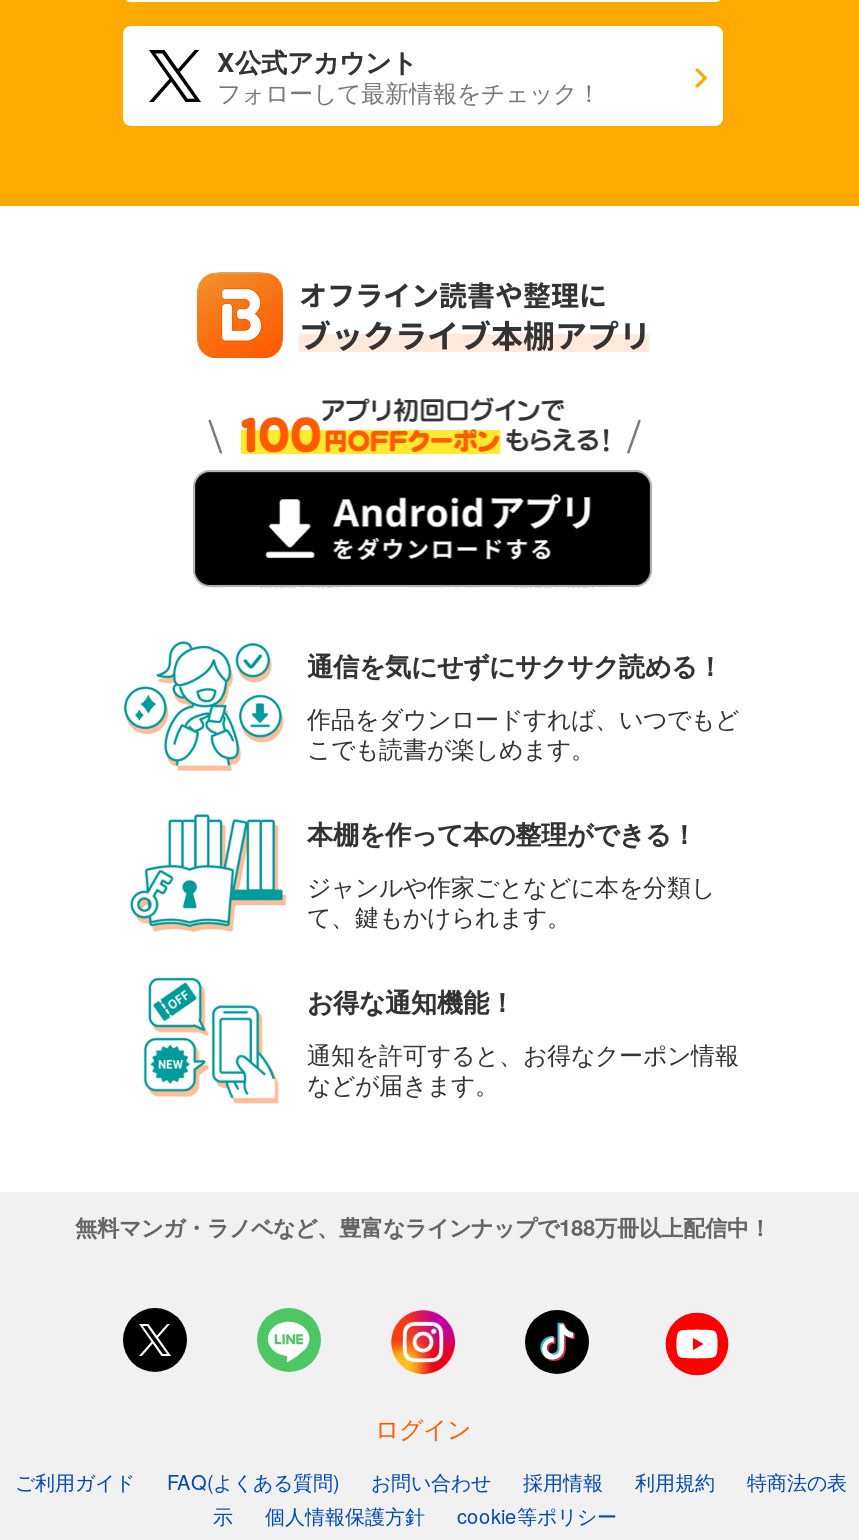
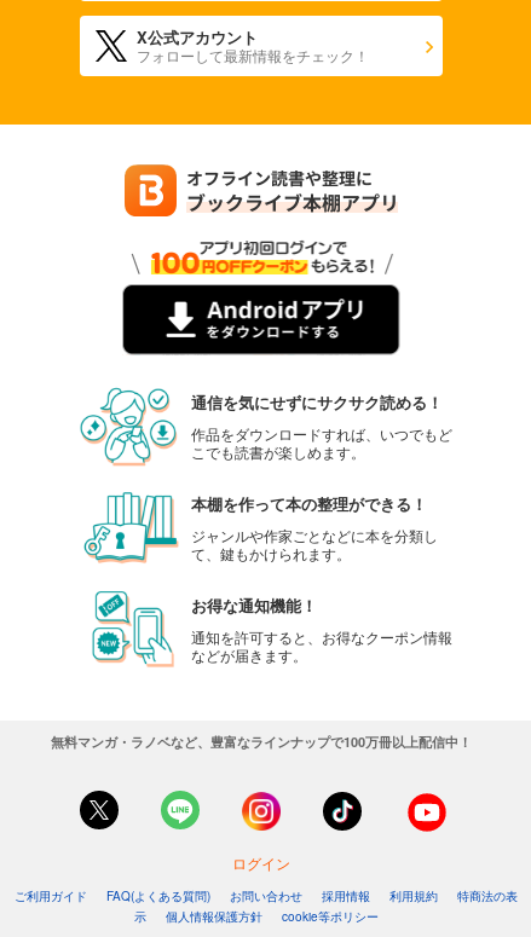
- 無料マンガ・ラノベなど、豊富なラインナップで188万冊以上配信中！
+ 無料マンガ・ラノベなど、豊富なラインナップで100万冊以上配信中！
